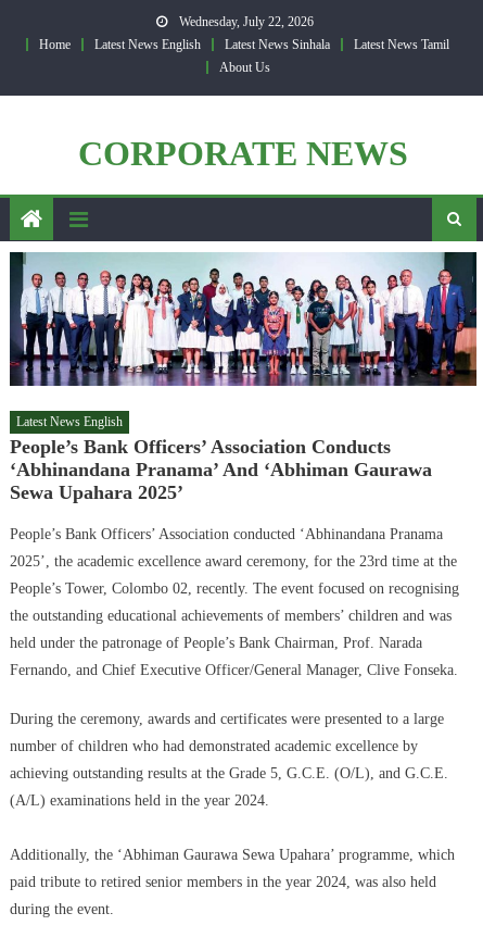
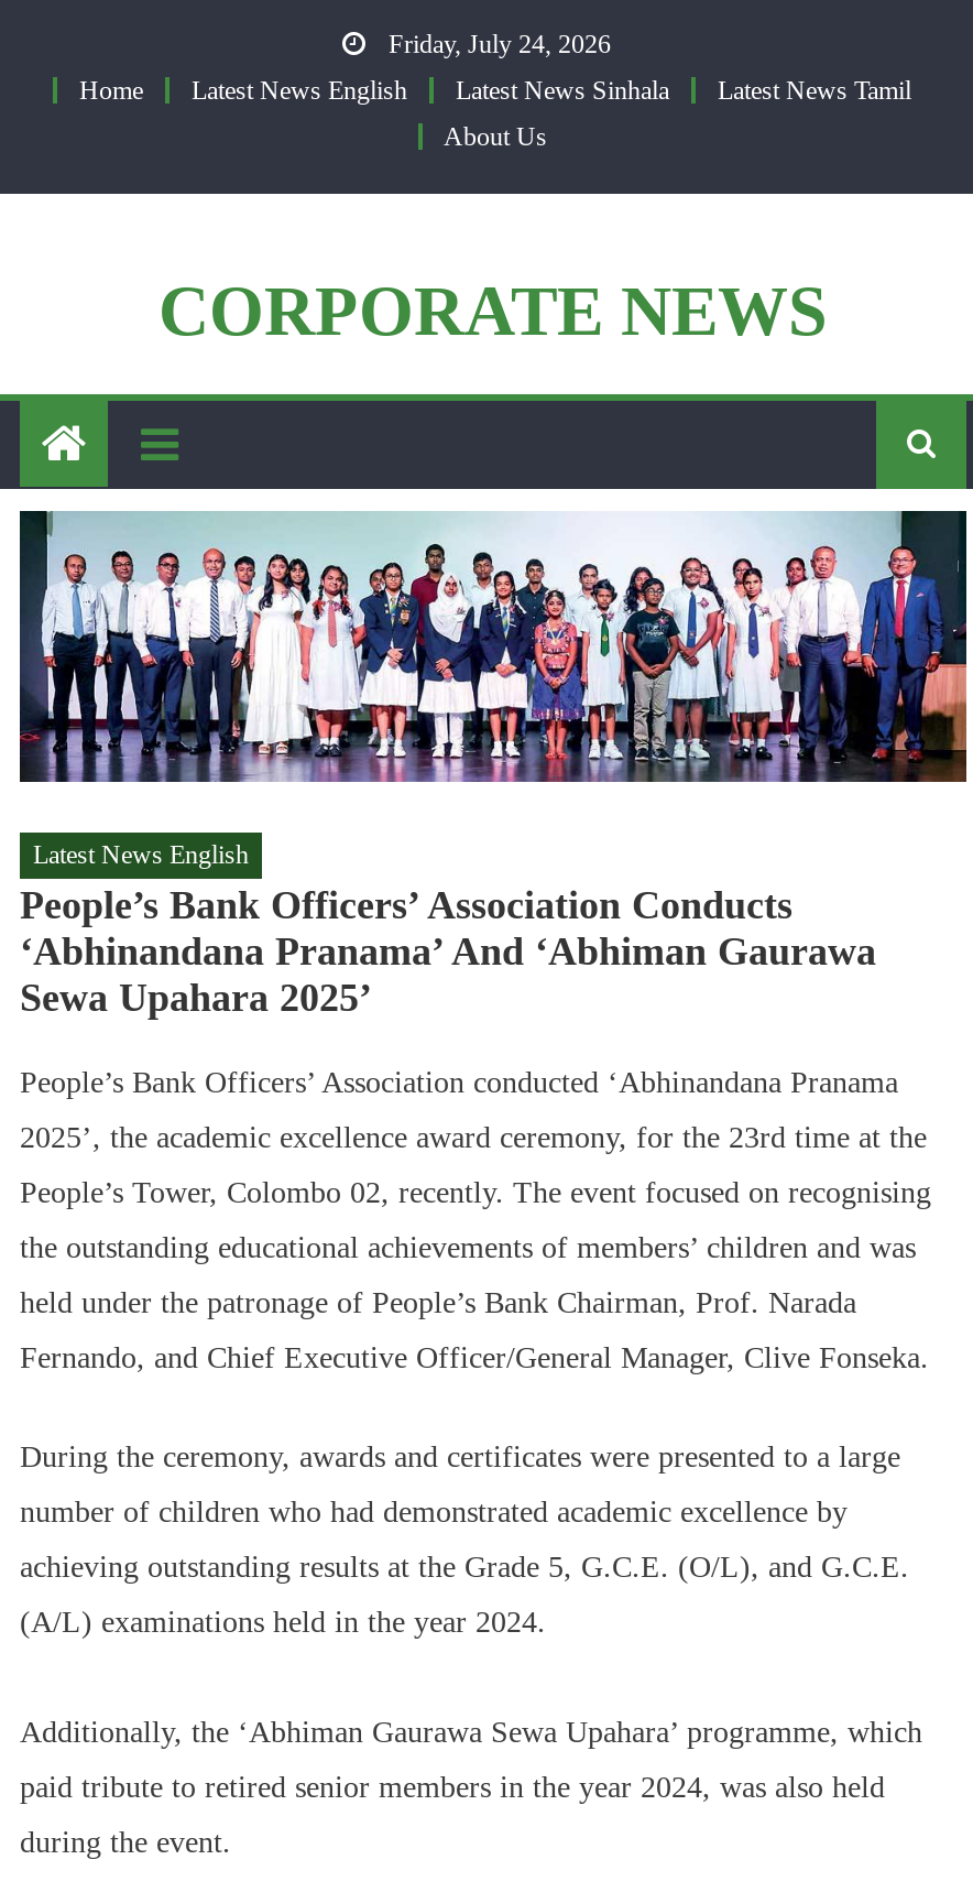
- Wednesday, July 22, 2026
+ Friday, July 24, 2026
